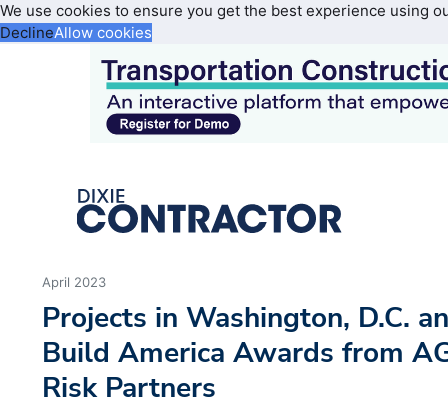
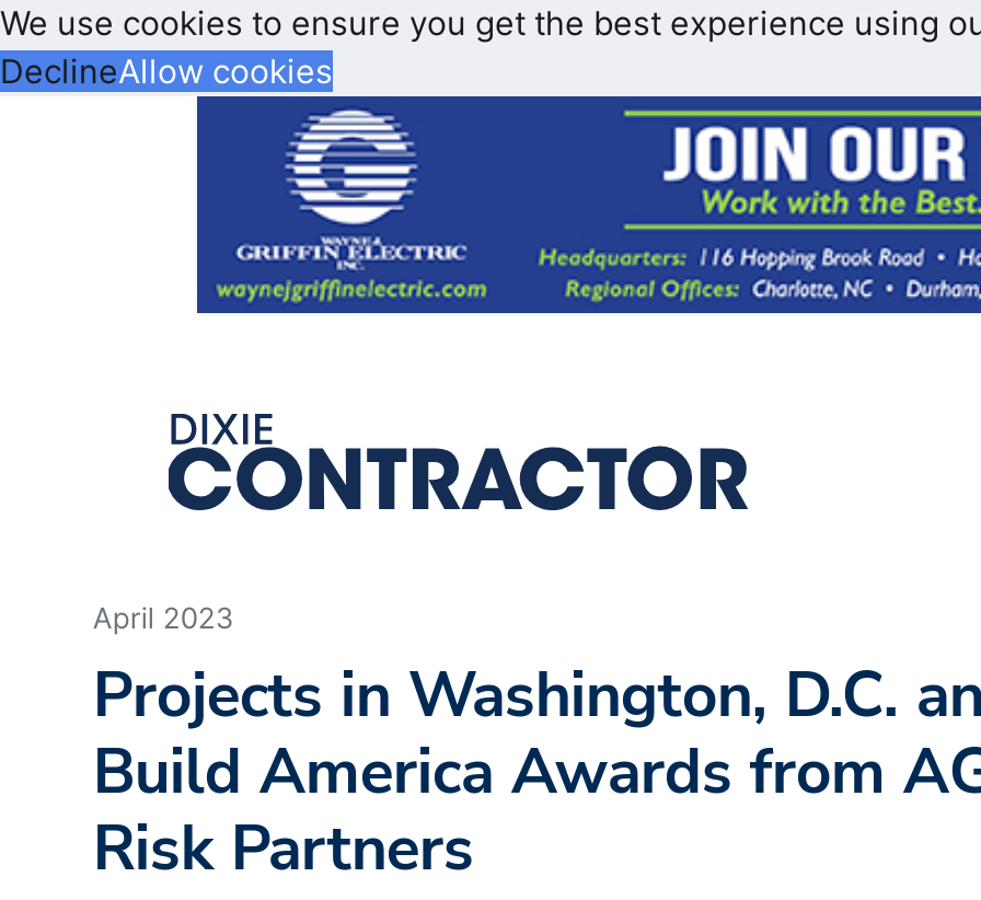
- [image]
+ [image]
